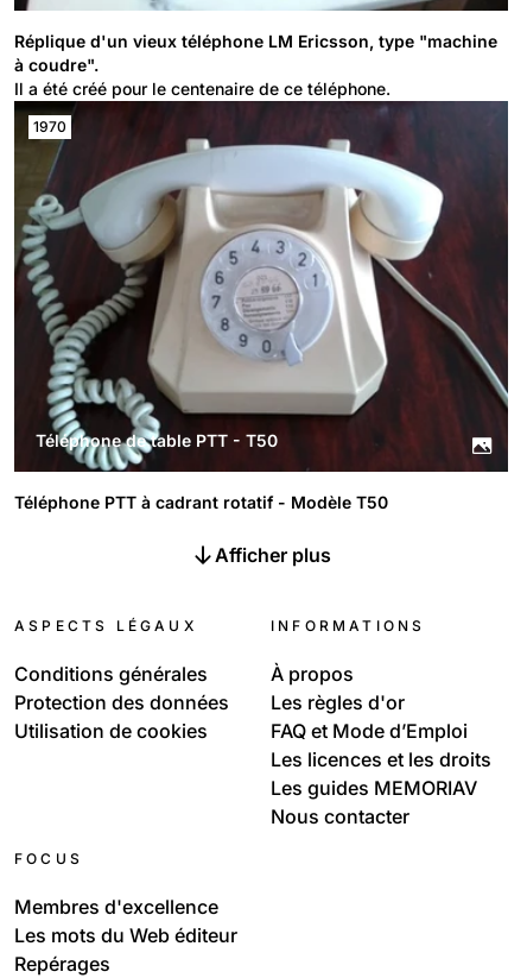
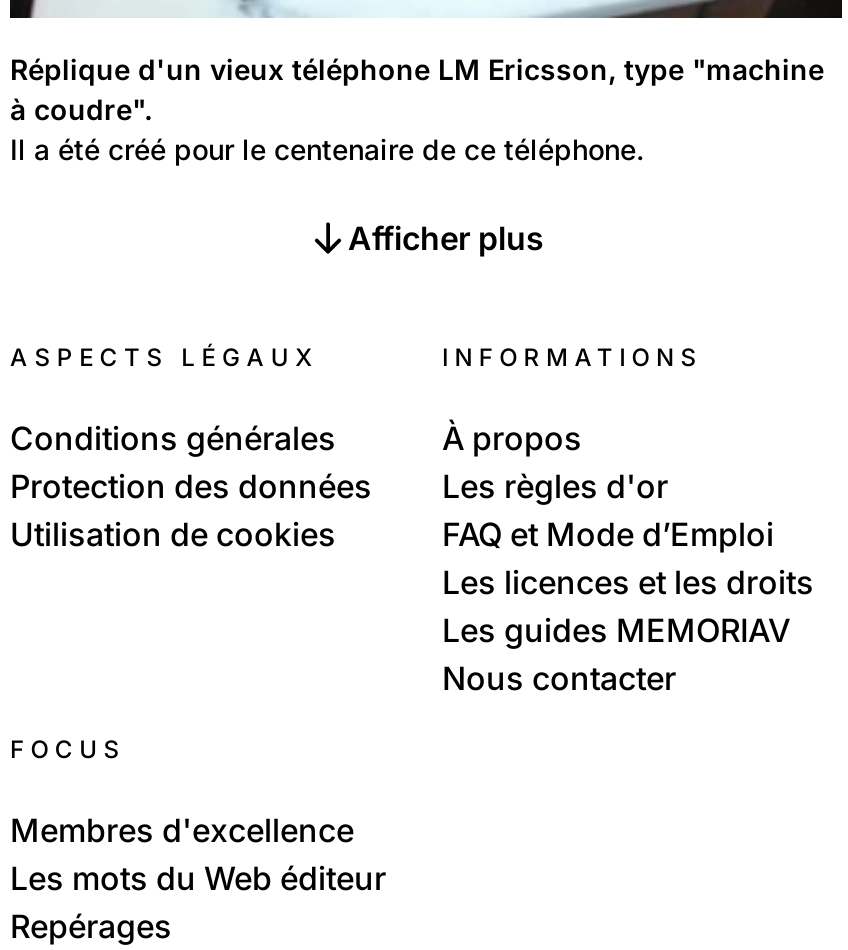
- [image]
- 1970

- Téléphone de table PTT - T50
- Téléphone PTT à cadrant rotatif - Modèle T50
